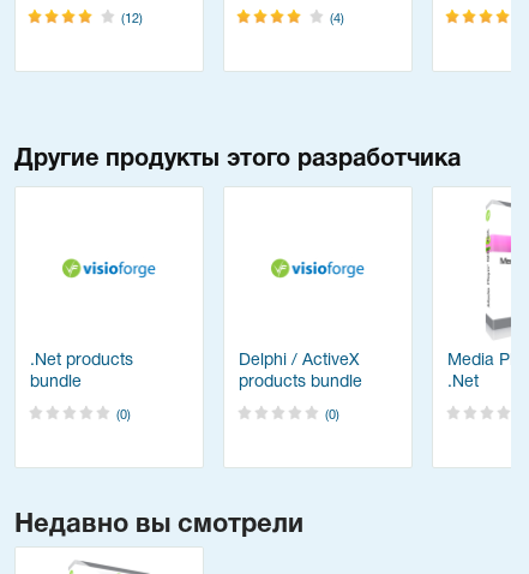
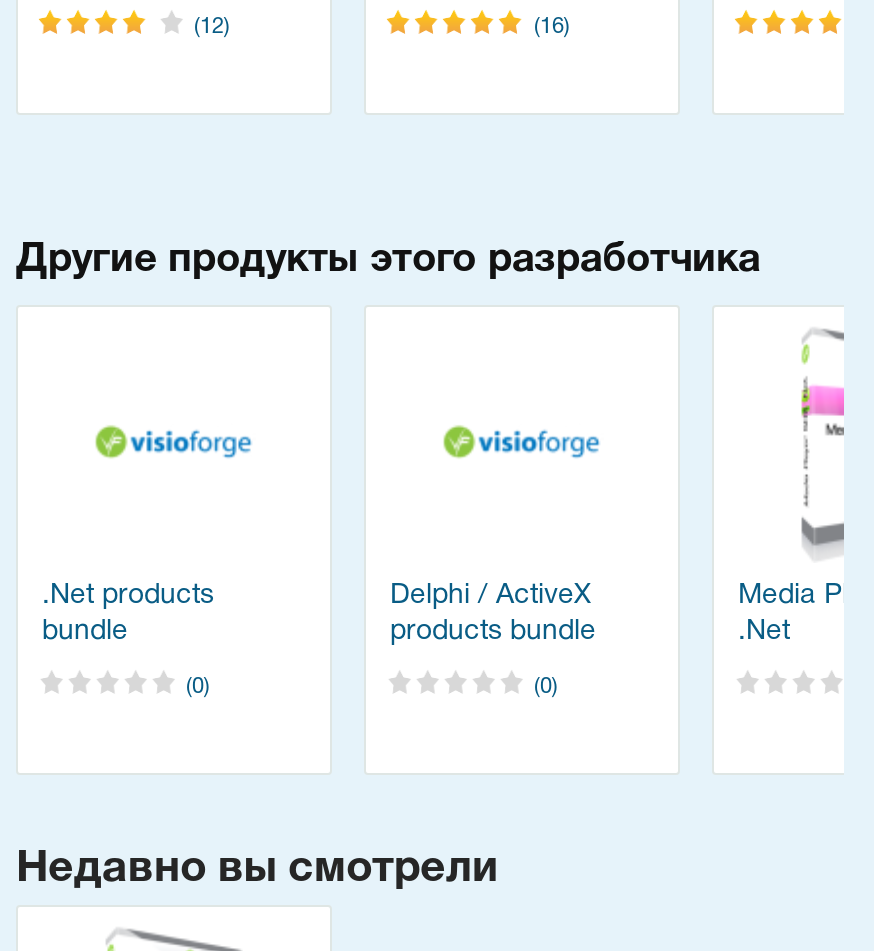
- (4)
+ (16)
